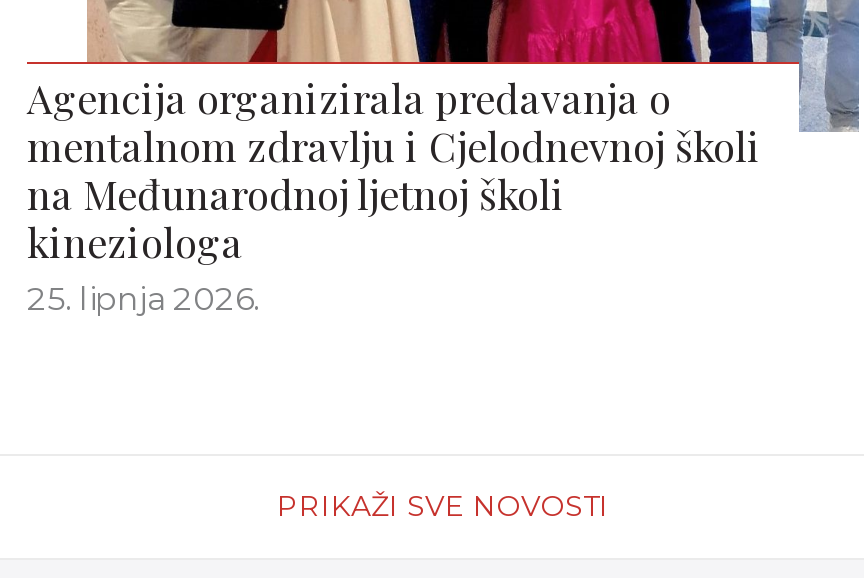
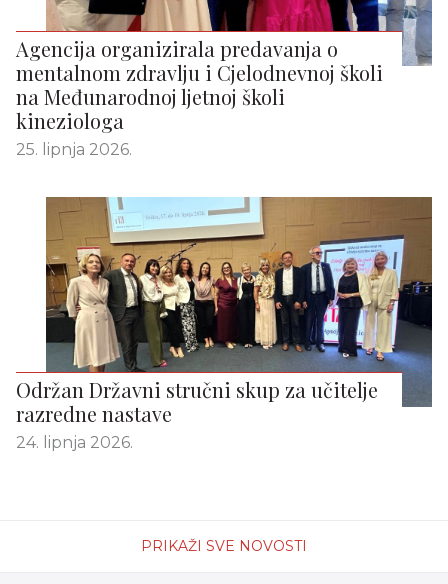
+ [image]
+ Održan Državni stručni skup za učitelje
+ razredne nastave
+ 24. lipnja 2026.
